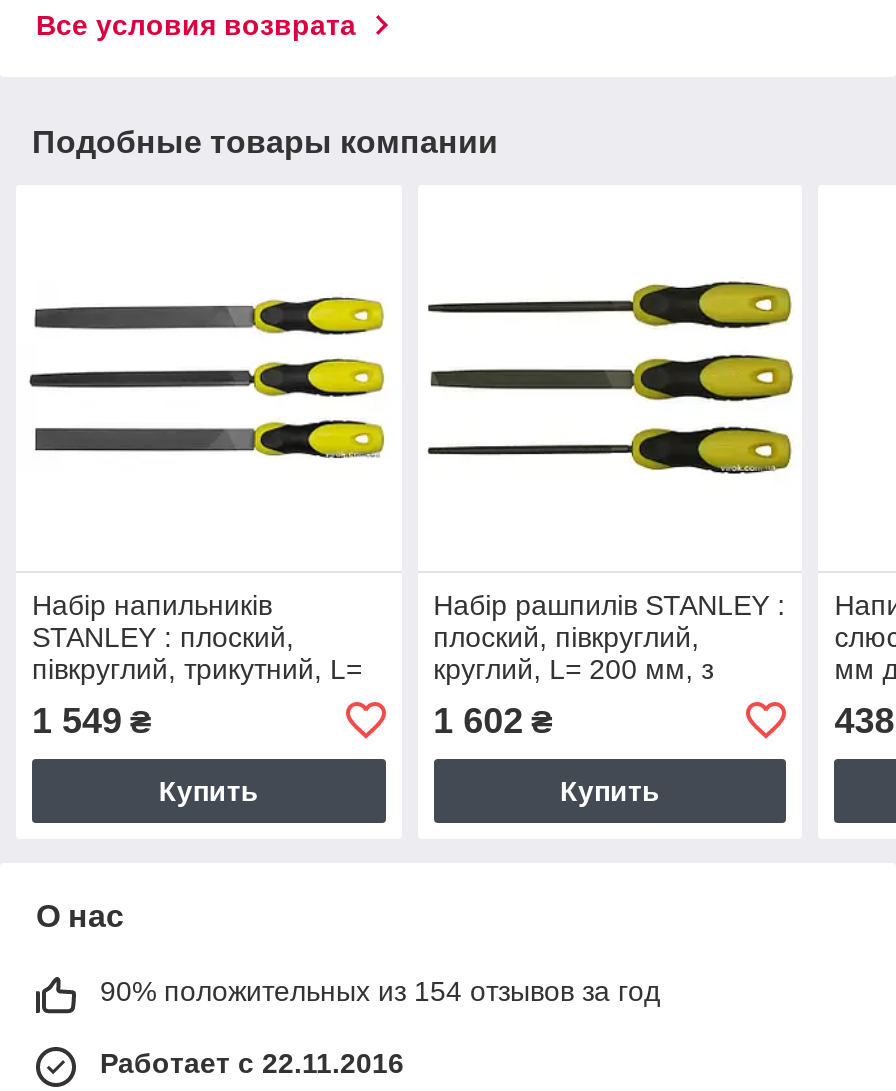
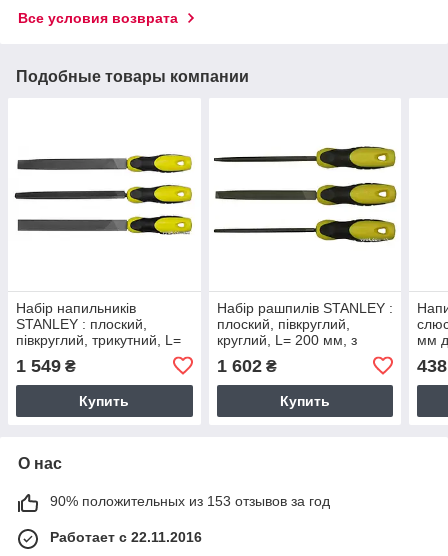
- 90% положительных из 154 отзывов за год
+ 90% положительных из 153 отзывов за год
